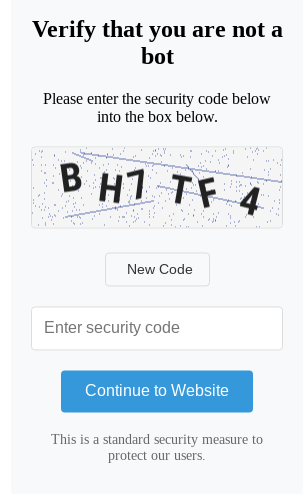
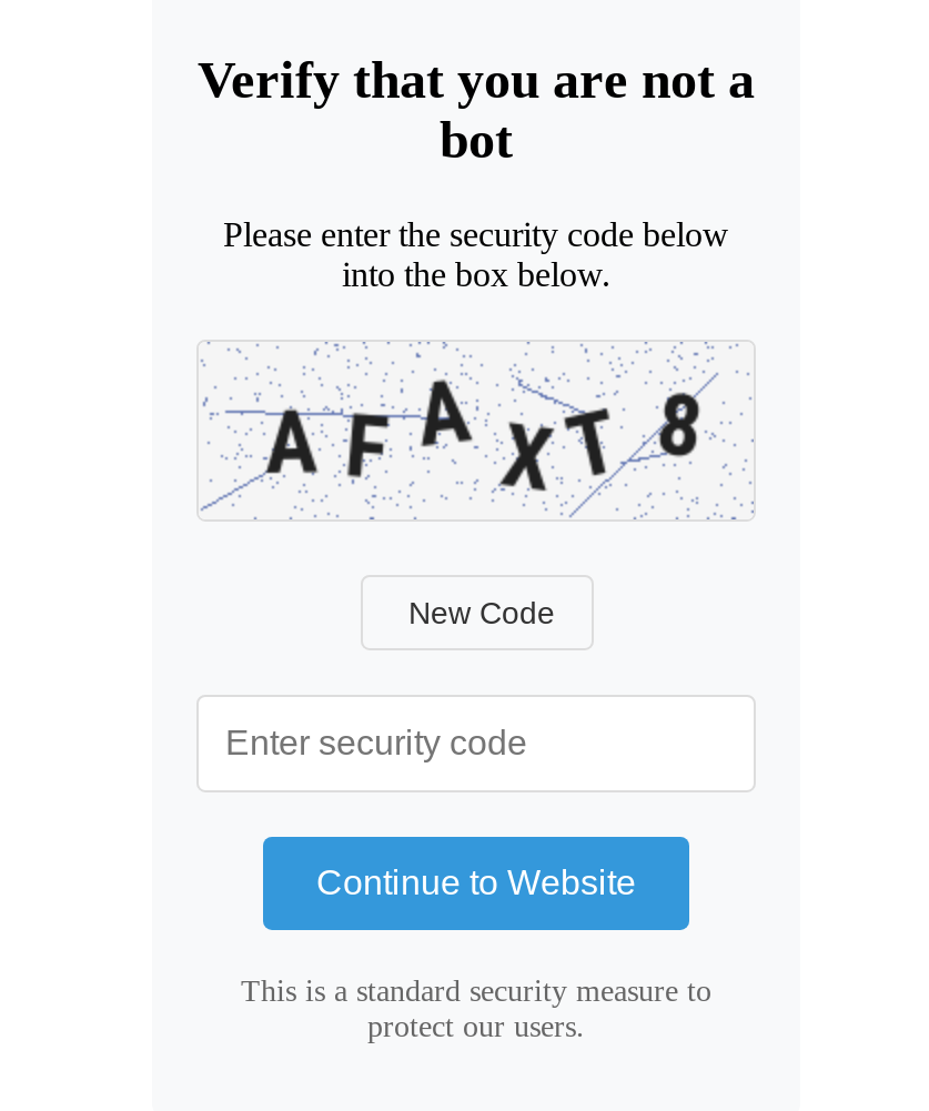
- [image]
+ [image]
